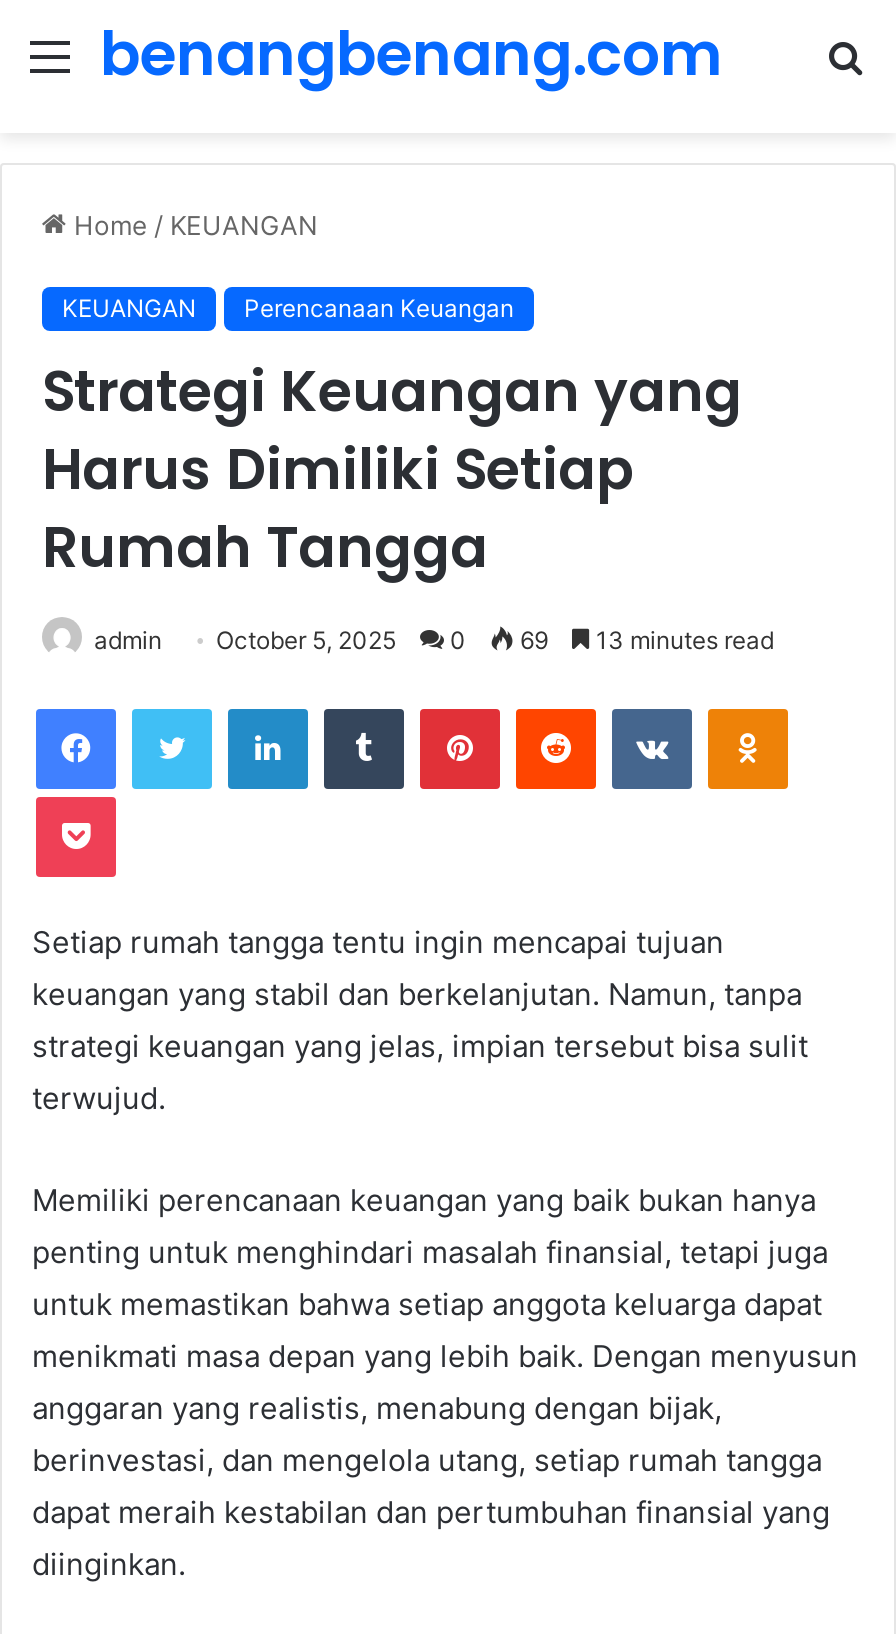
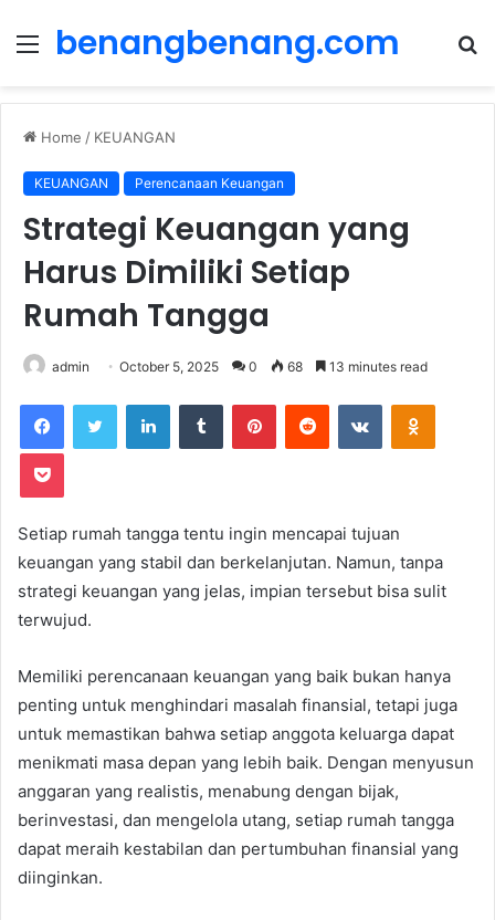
- admin October 5, 2025 0 69 13 minutes read
+ admin October 5, 2025 0 68 13 minutes read
